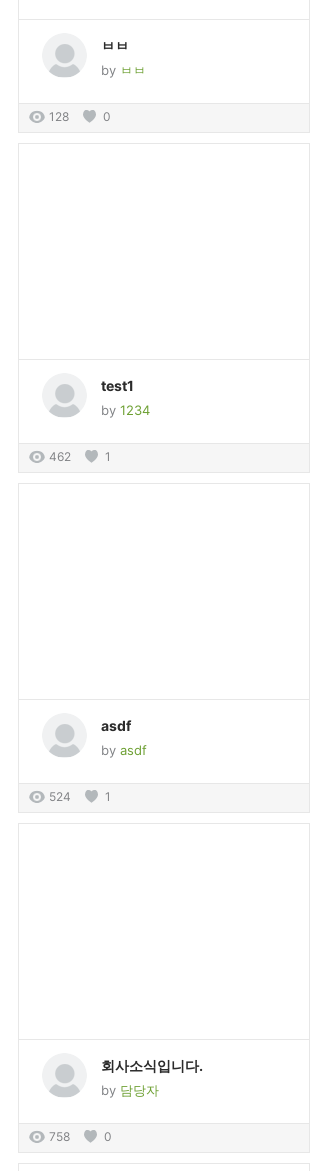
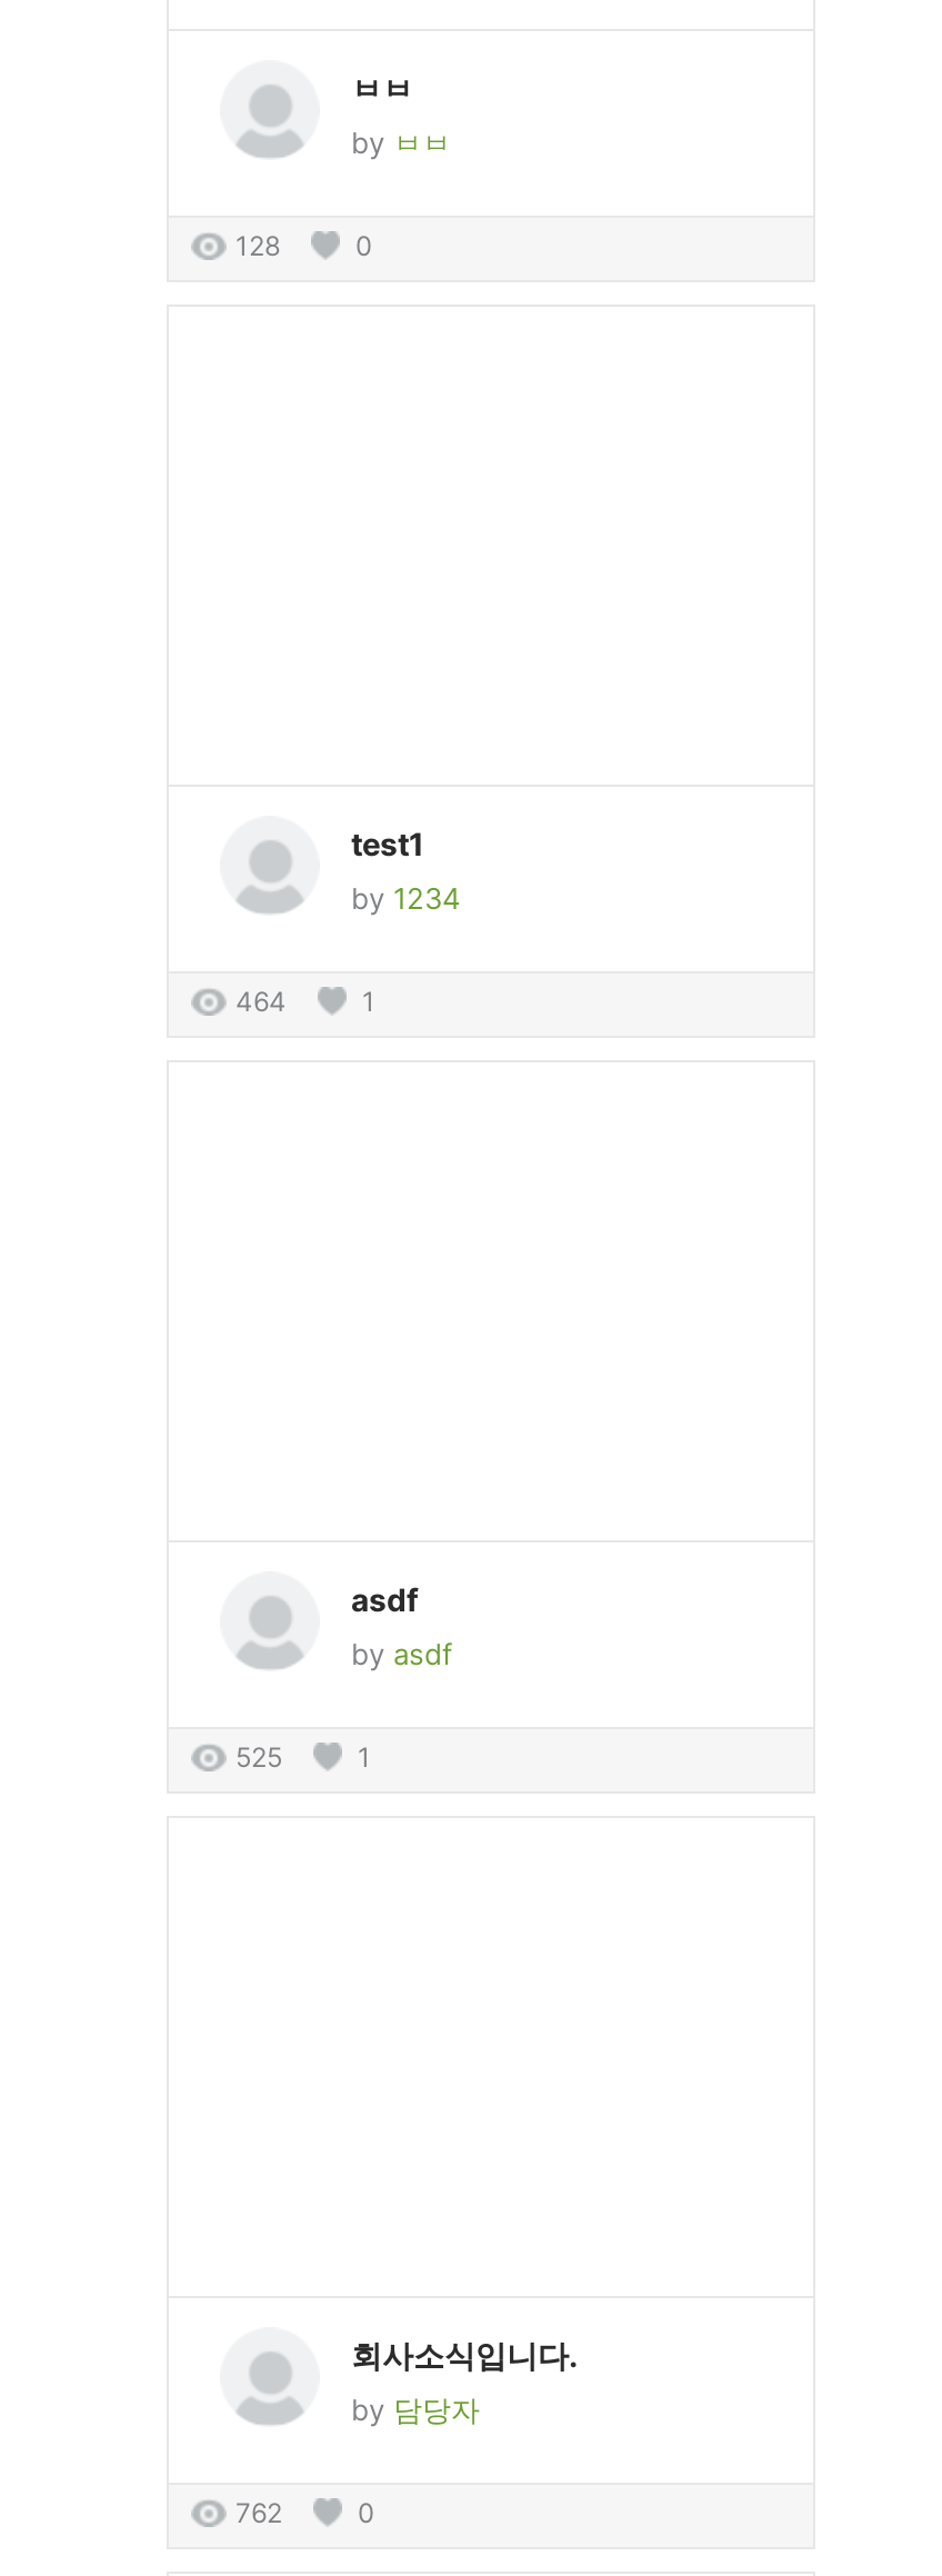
- 462
+ 464

- 524
+ 525

- 758
+ 762
